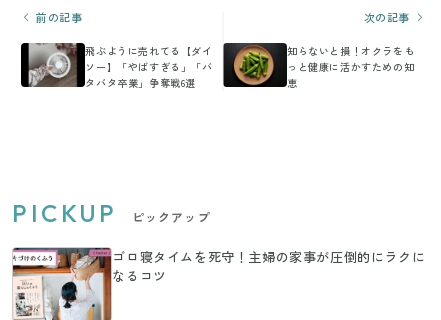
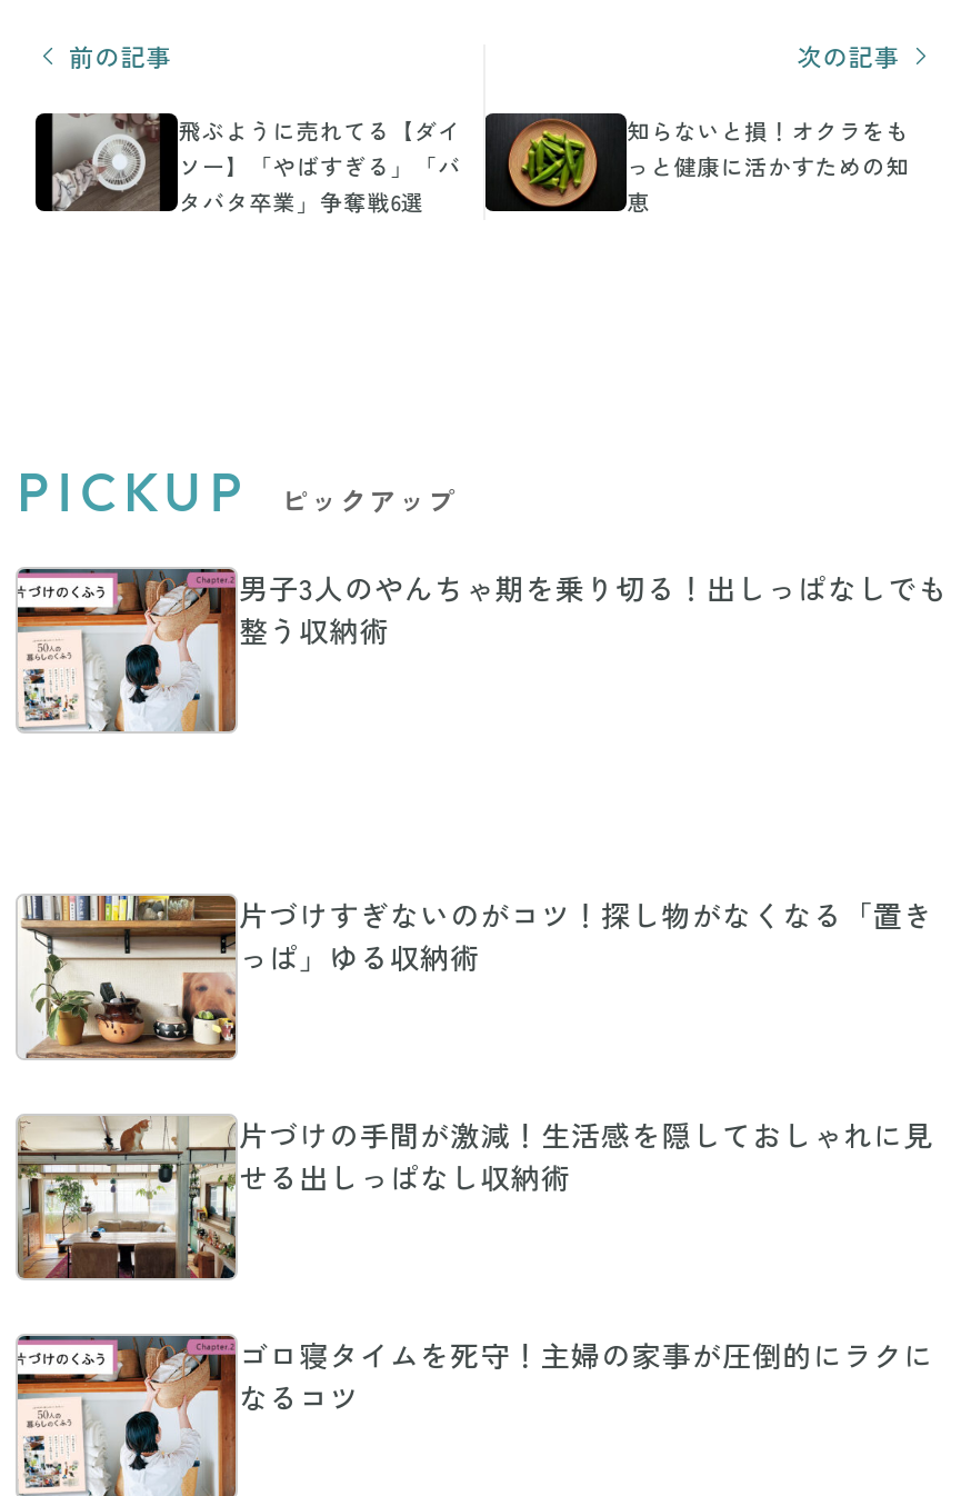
+ [image]
+ 片づけの手間が激減！生活感を隠しておしゃれに見
+ せる出しっぱなし収納術

+ [image]
+ 片づけすぎないのがコツ！探し物がなくなる「置き
+ っぱ」ゆる収納術

+ 男子3人のやんちゃ期を乗り切る！出しっぱなしでも
+ 整う収納術
